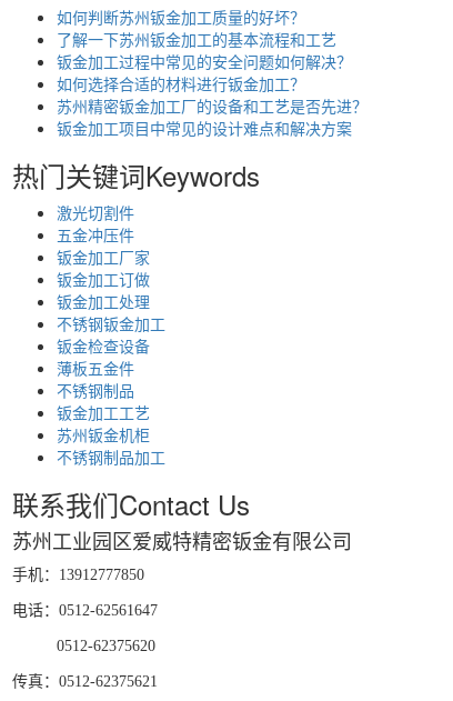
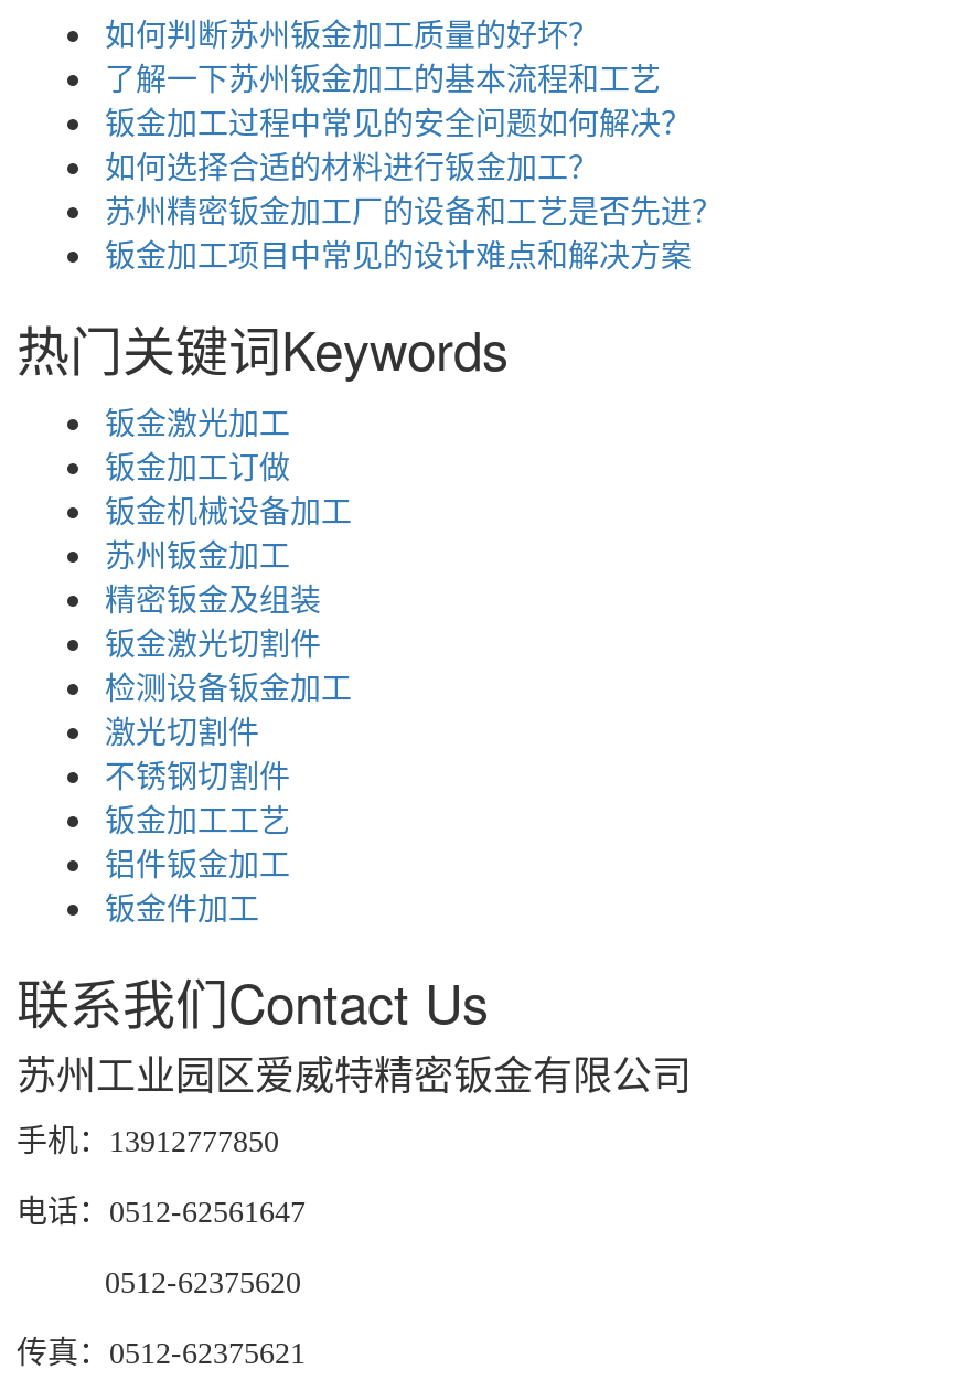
+ 钣金激光加工
+ 钣金机械设备加工
+ 苏州钣金加工
+ 精密钣金及组装
+ 钣金激光切割件
+ 检测设备钣金加工

moved down: 激光切割件

- 五金冲压件
- 钣金加工厂家
- 钣金加工处理
- 不锈钢钣金加工
- 钣金检查设备
- 薄板五金件
- 不锈钢制品
+ 不锈钢切割件

moved up: 钣金加工订做

- 苏州钣金机柜
- 不锈钢制品加工
+ 铝件钣金加工
+ 钣金件加工
